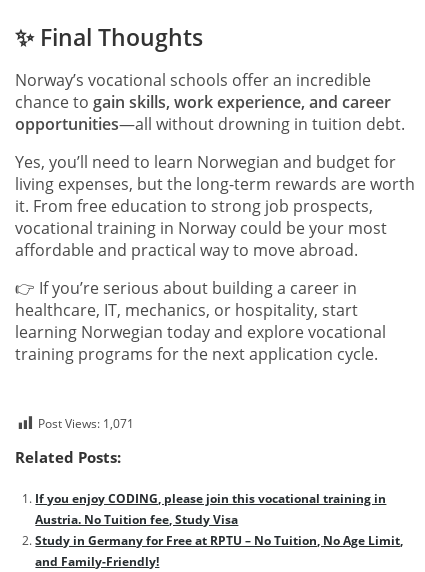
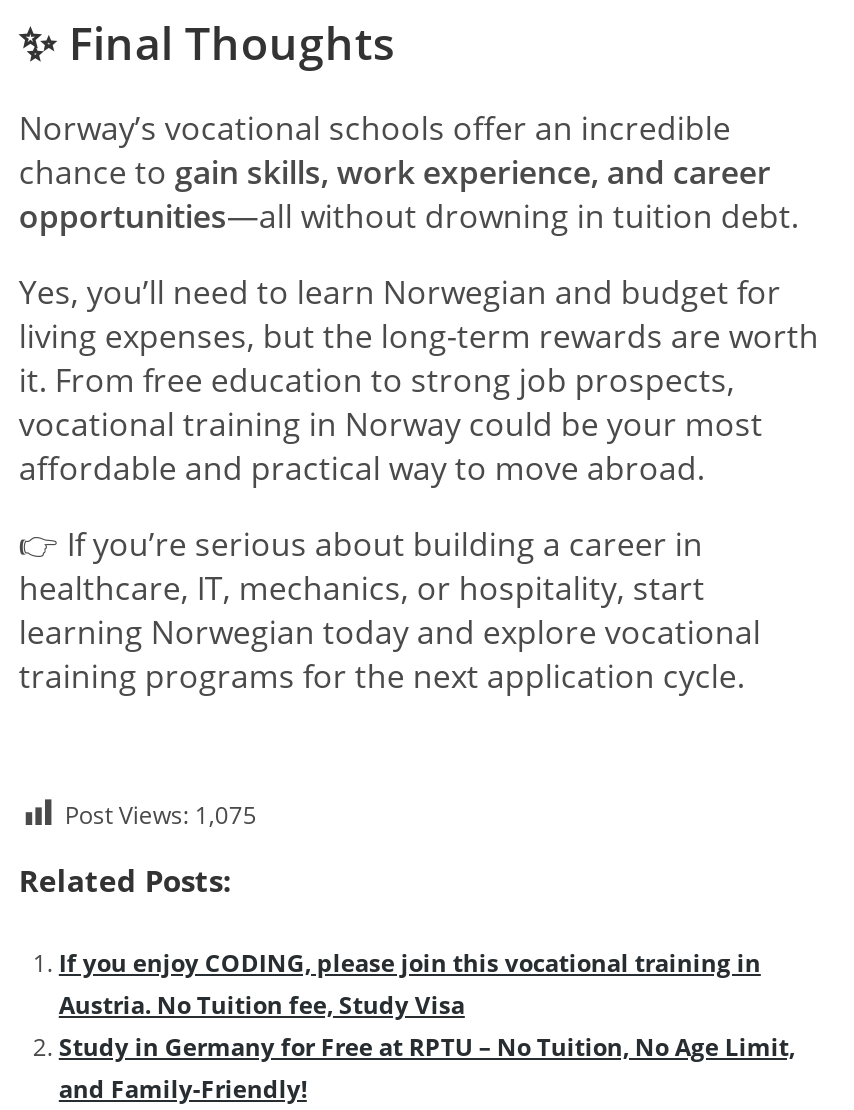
- Post Views: 1,071
+ Post Views: 1,075
